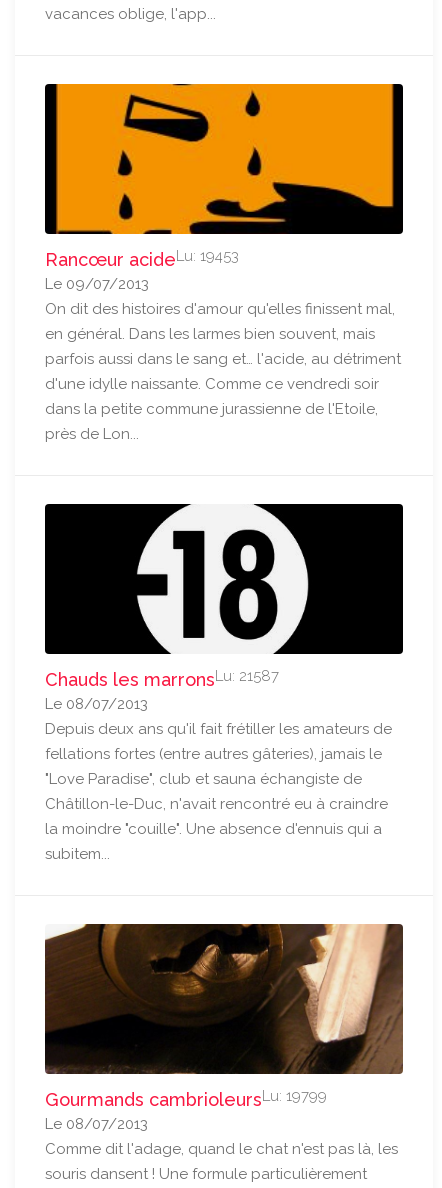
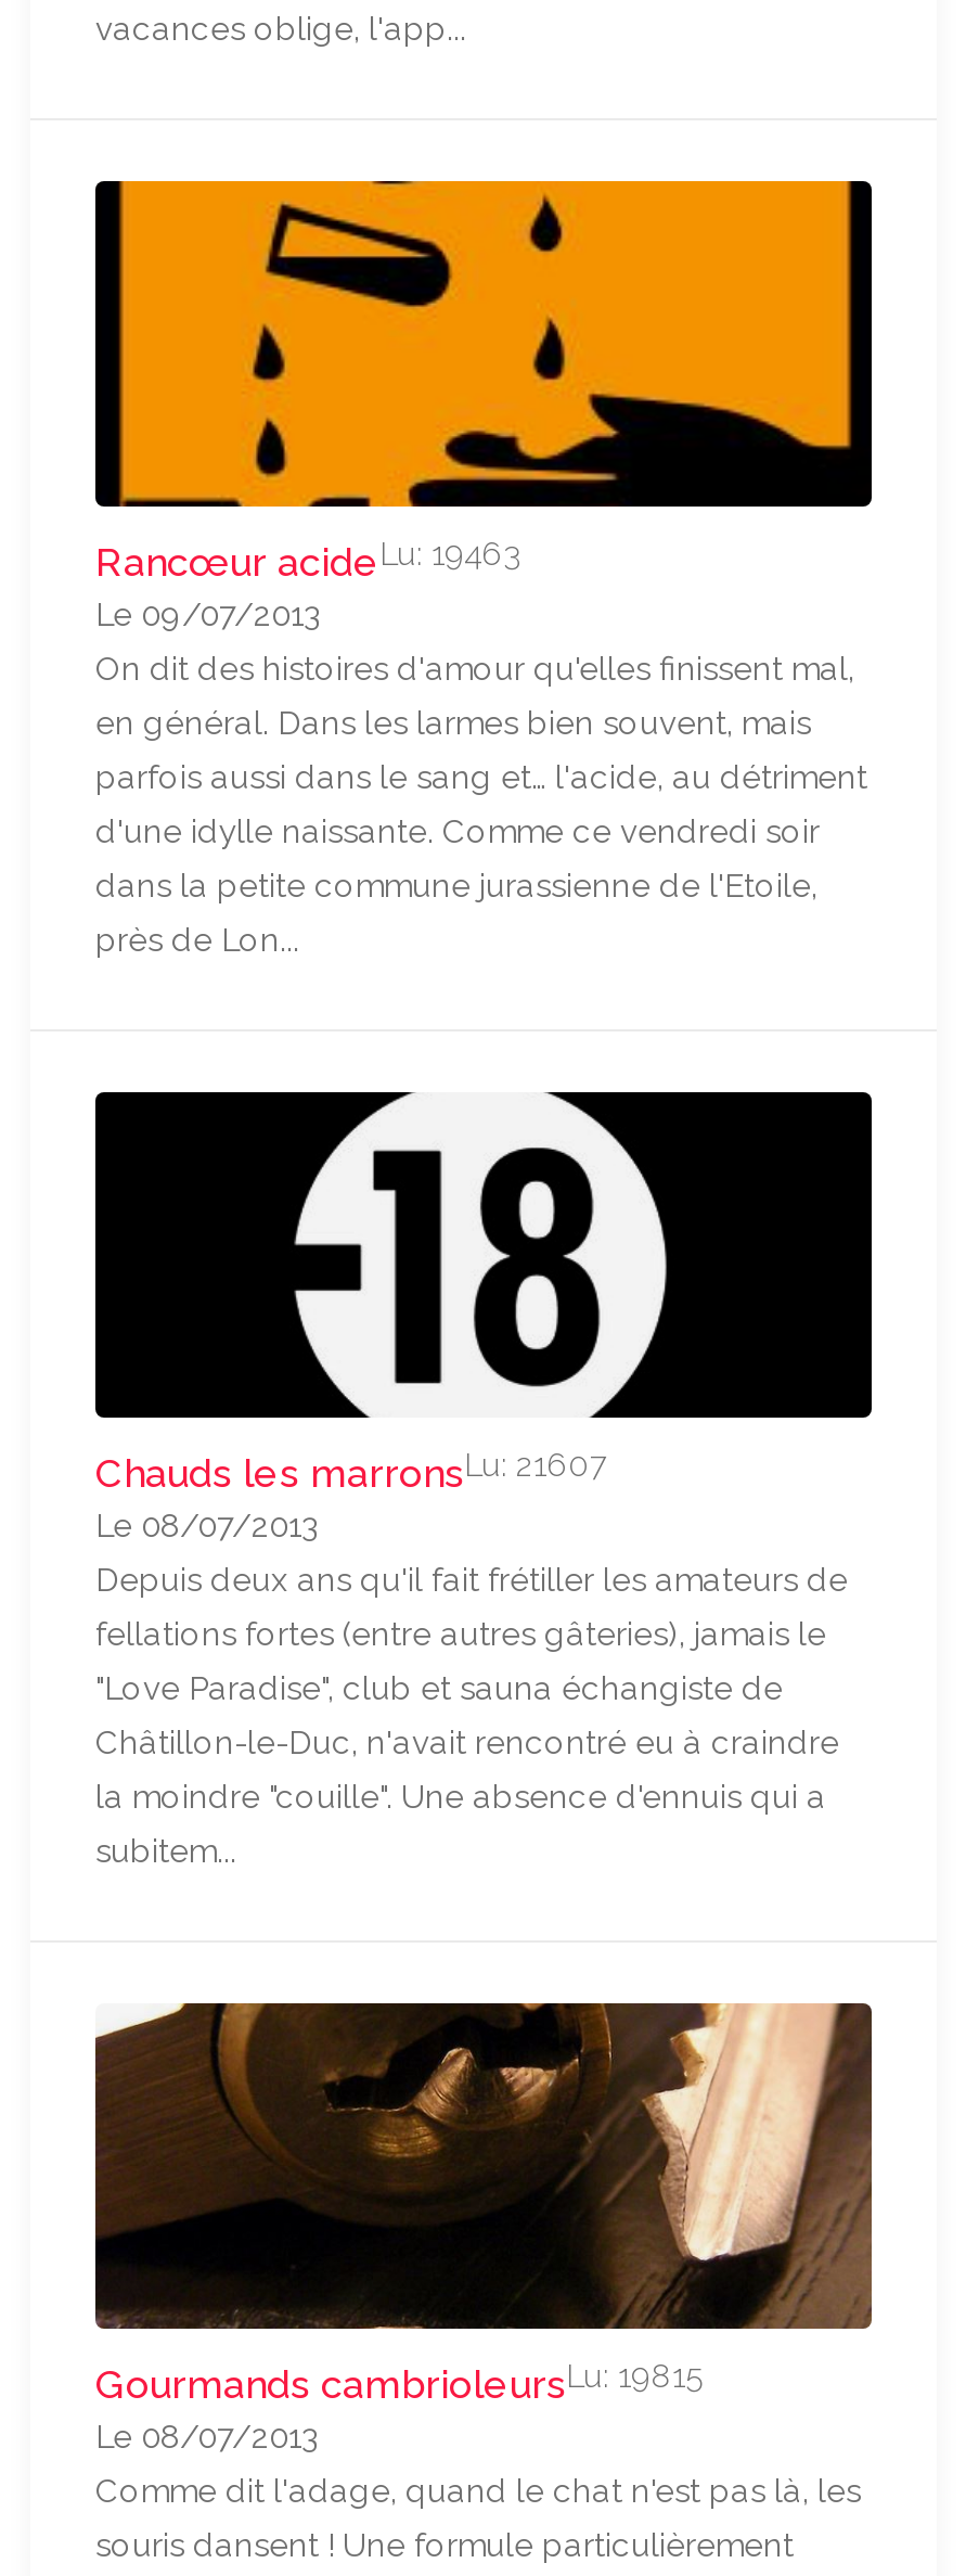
- Rancœur acideLu: 19453
+ Rancœur acideLu: 19463

- Chauds les marronsLu: 21587
+ Chauds les marronsLu: 21607

- Gourmands cambrioleursLu: 19799
+ Gourmands cambrioleursLu: 19815
